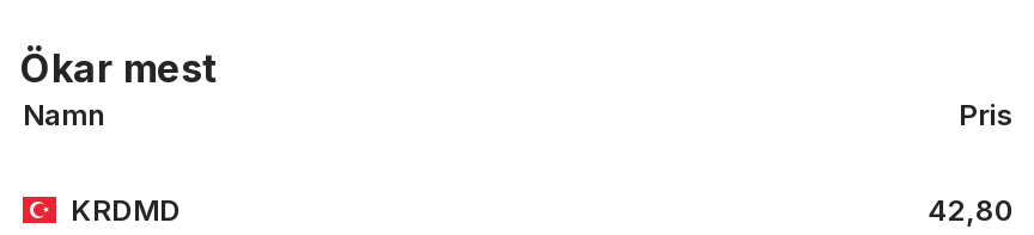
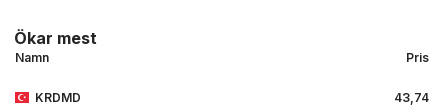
- 42,80
+ 43,74
